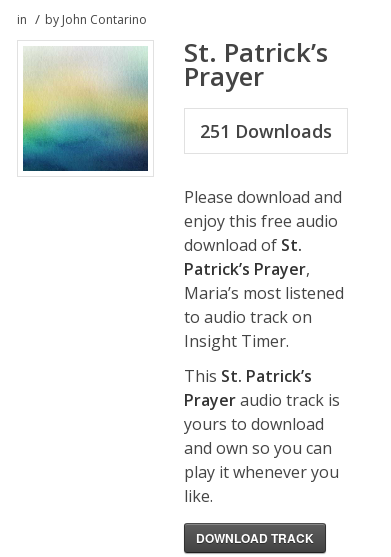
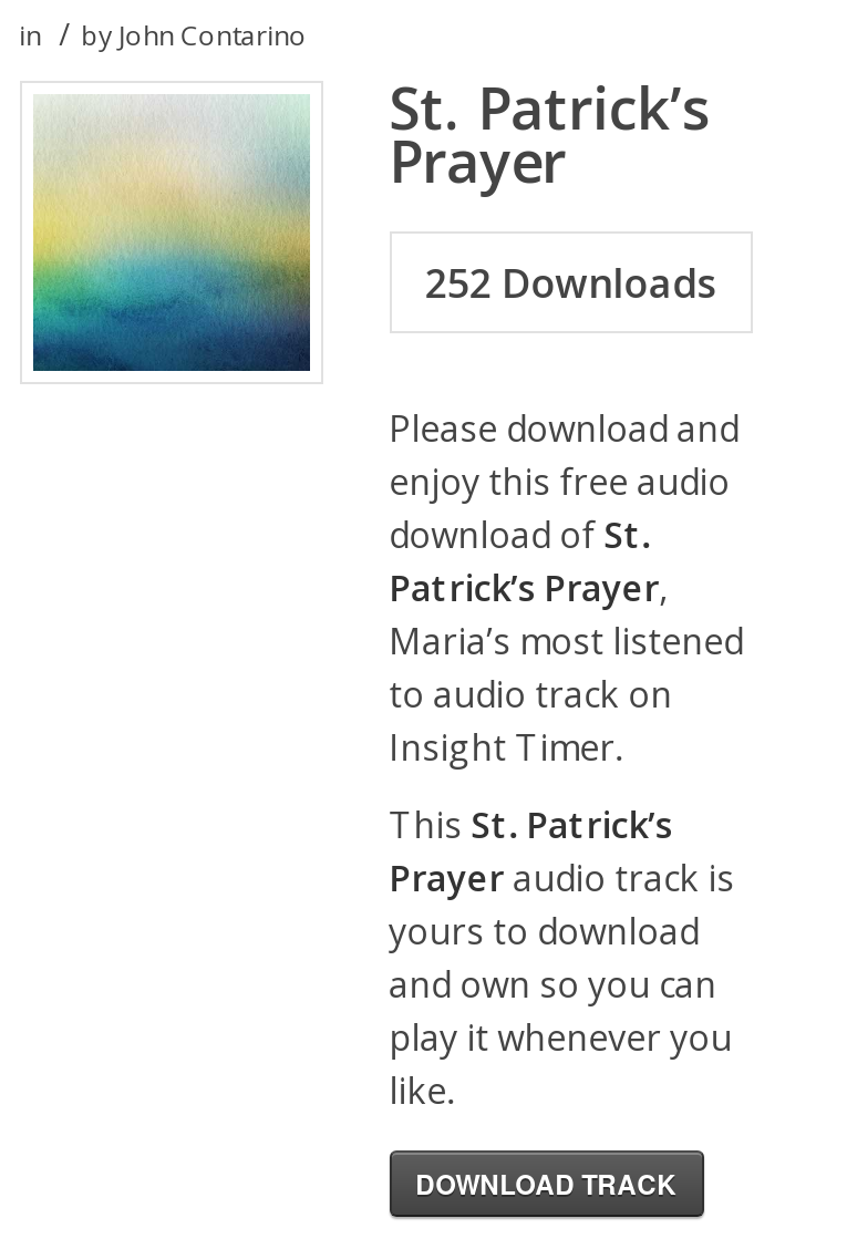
- 251 Downloads
+ 252 Downloads
